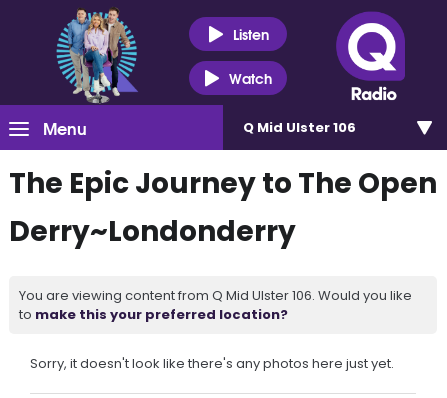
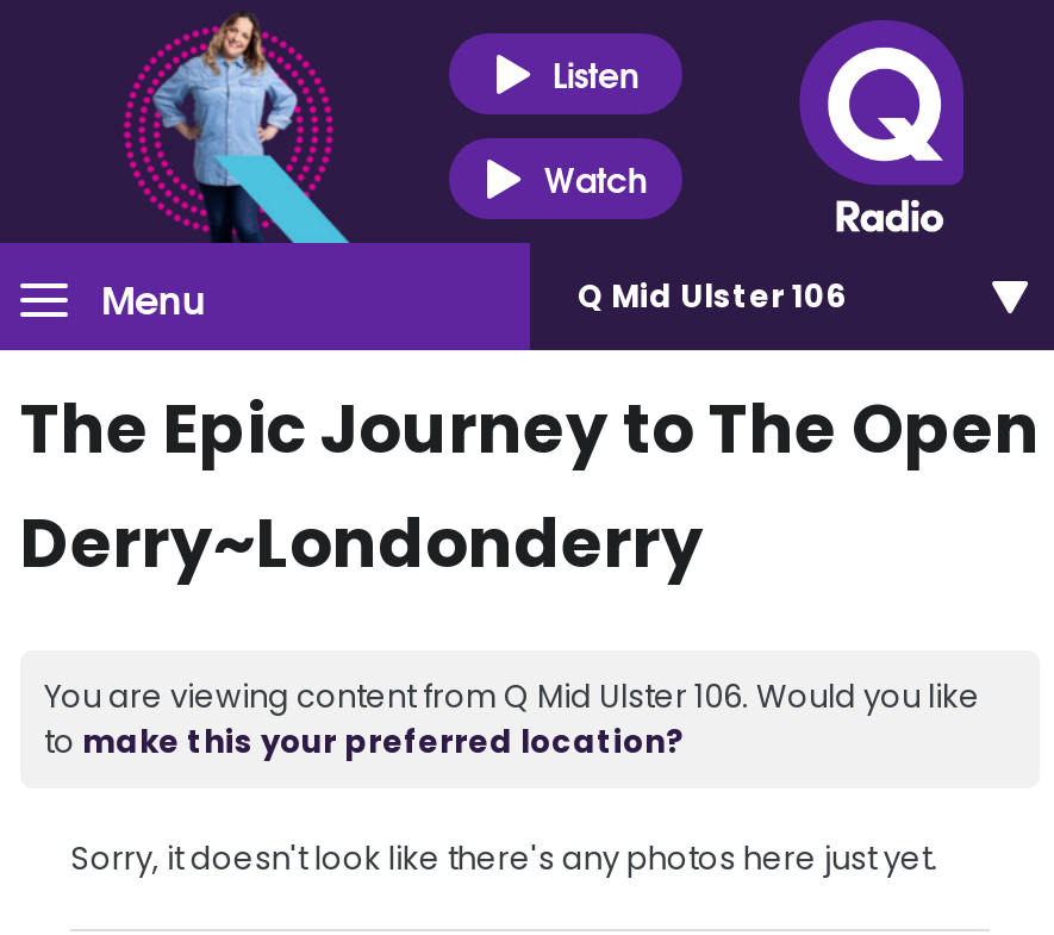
- [image]
+ [image]
